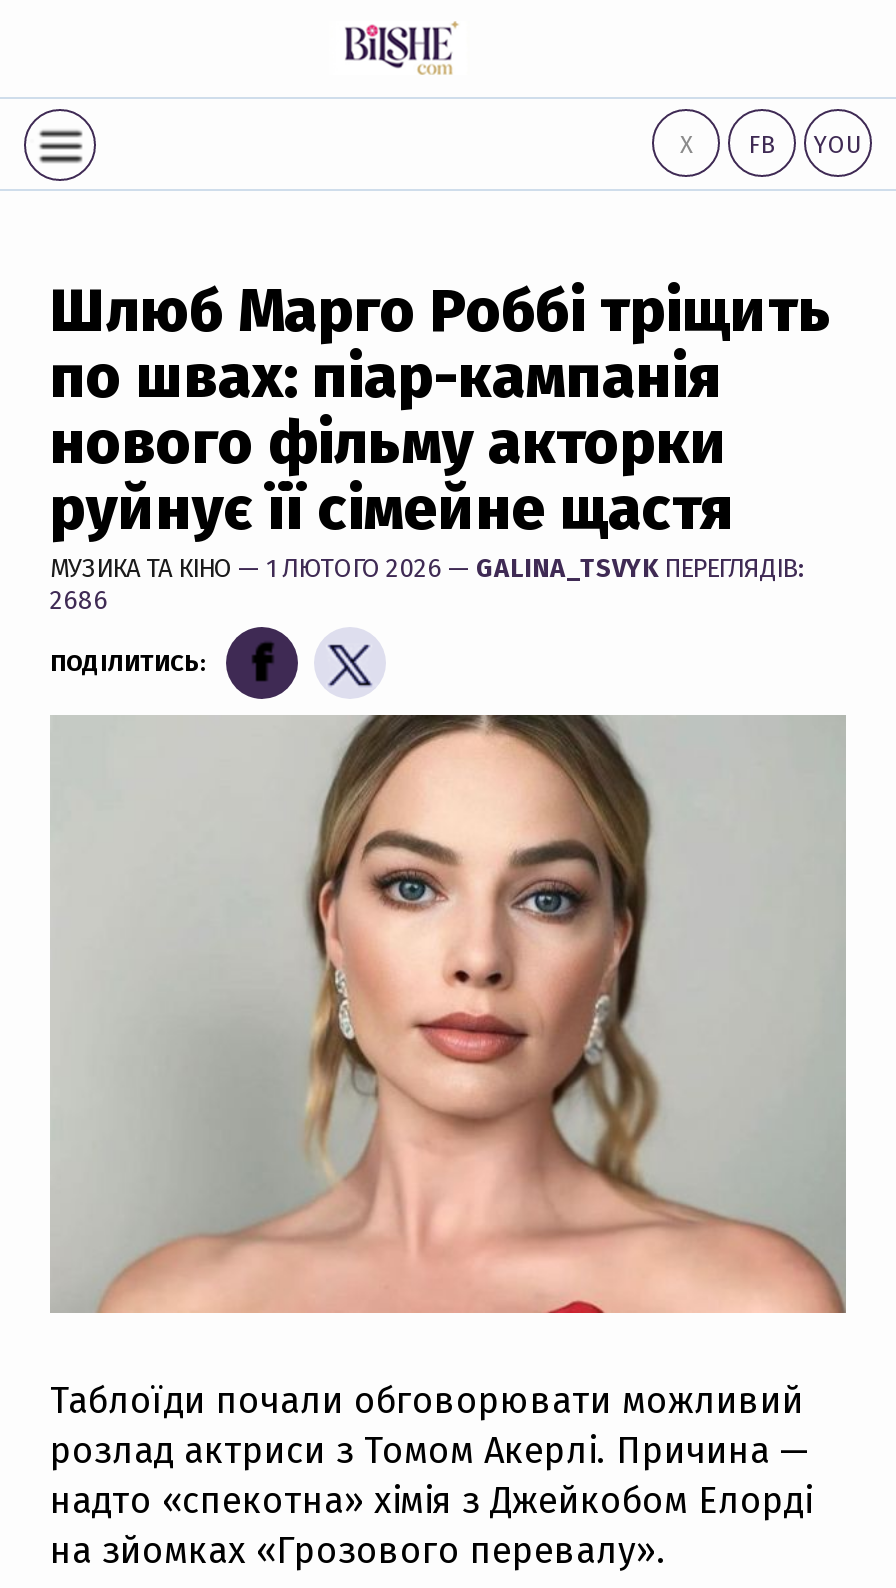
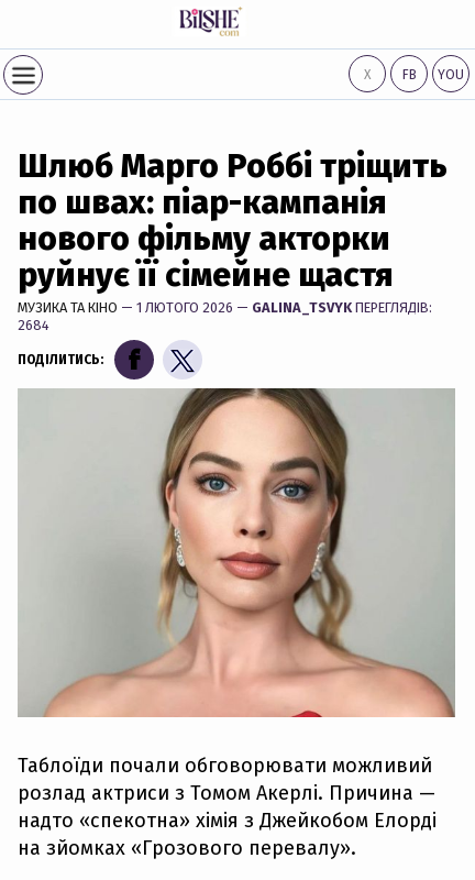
- 2686
+ 2684
